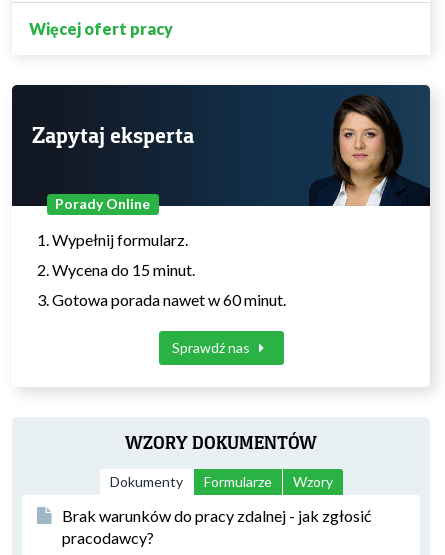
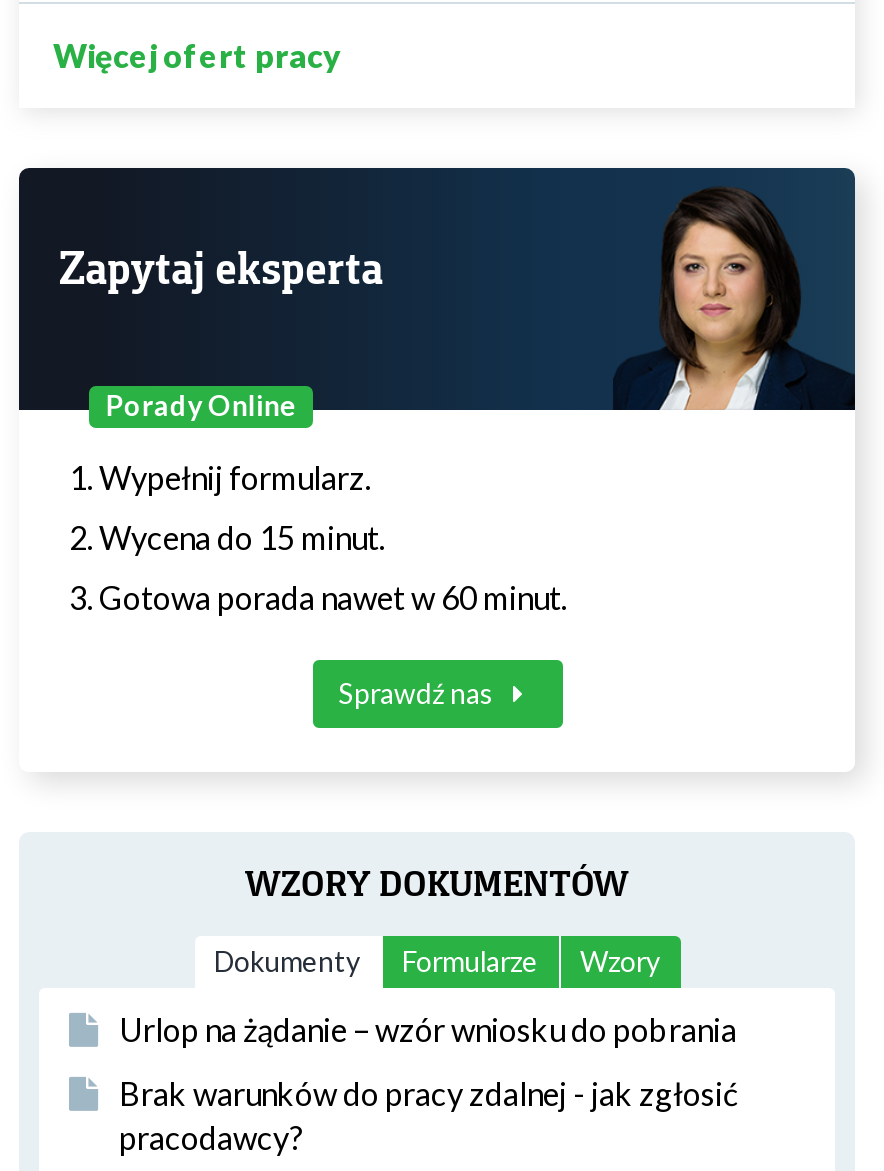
+ Urlop na żądanie – wzór wniosku do pobrania
